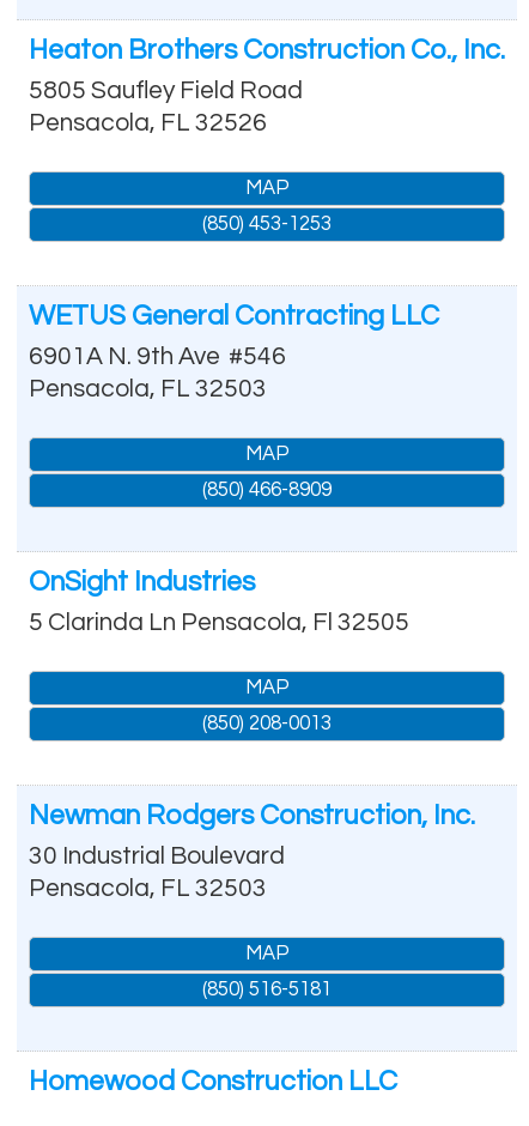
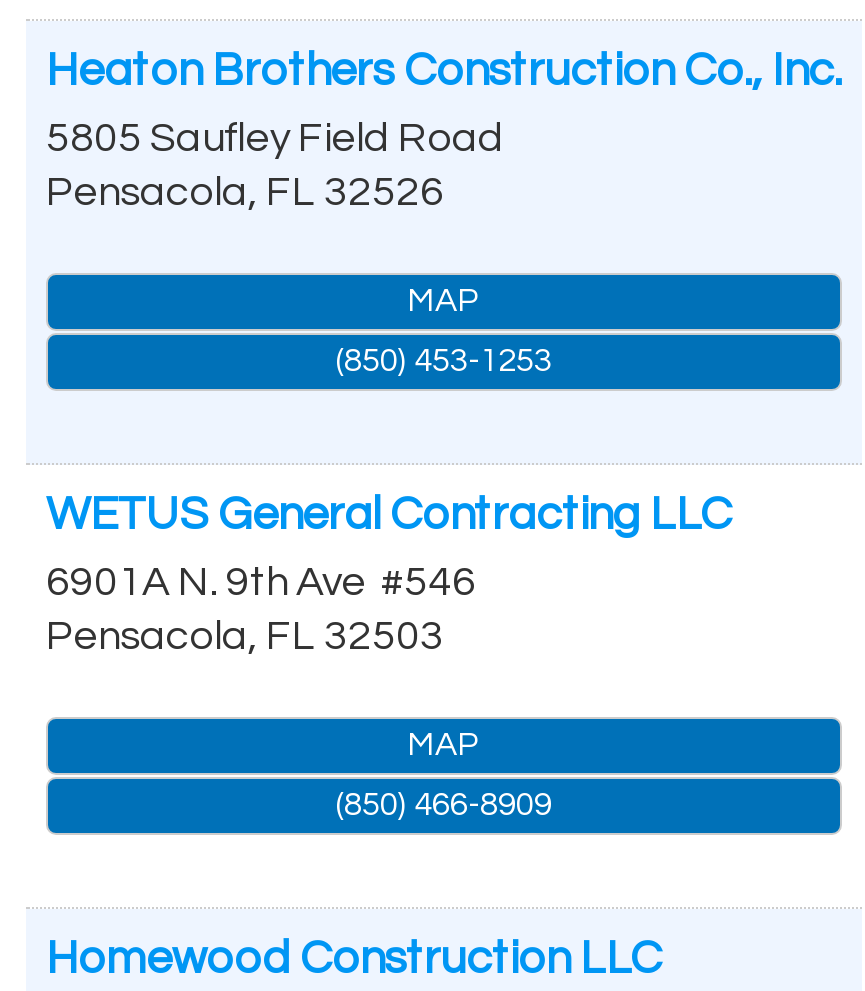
- OnSight Industries
- 5 Clarinda Ln Pensacola, Fl 32505
- MAP
- (850) 208-0013
- Newman Rodgers Construction, Inc.
- 30 Industrial Boulevard
- Pensacola, FL 32503
- MAP
- (850) 516-5181
